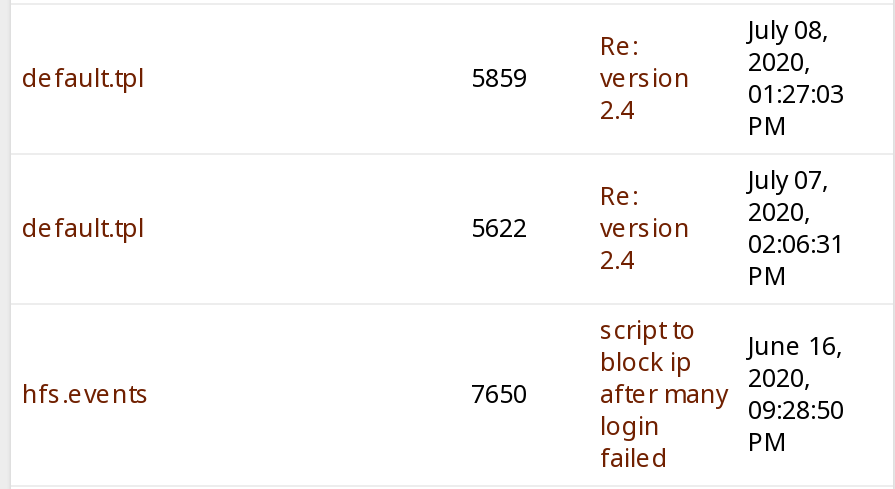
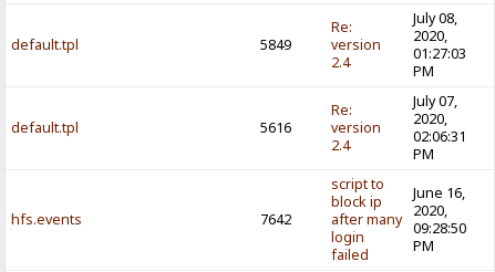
- 5859
+ 5849

- 5622
+ 5616

- 7650
+ 7642
